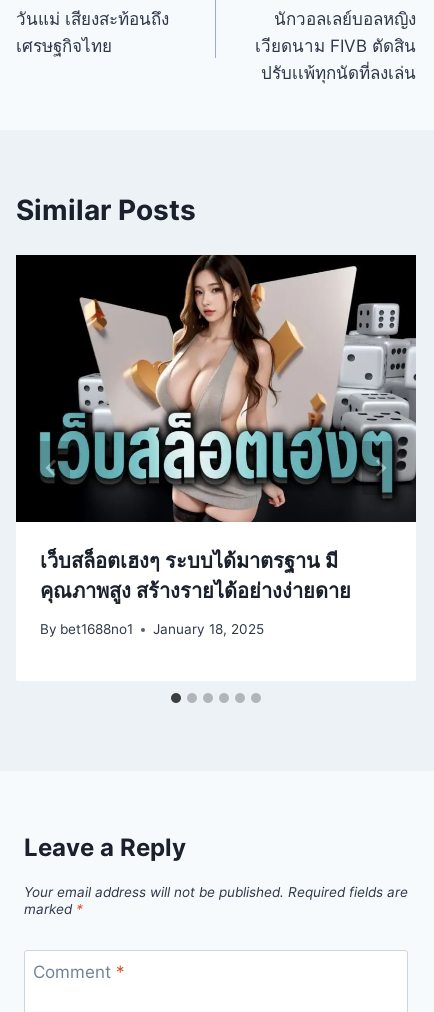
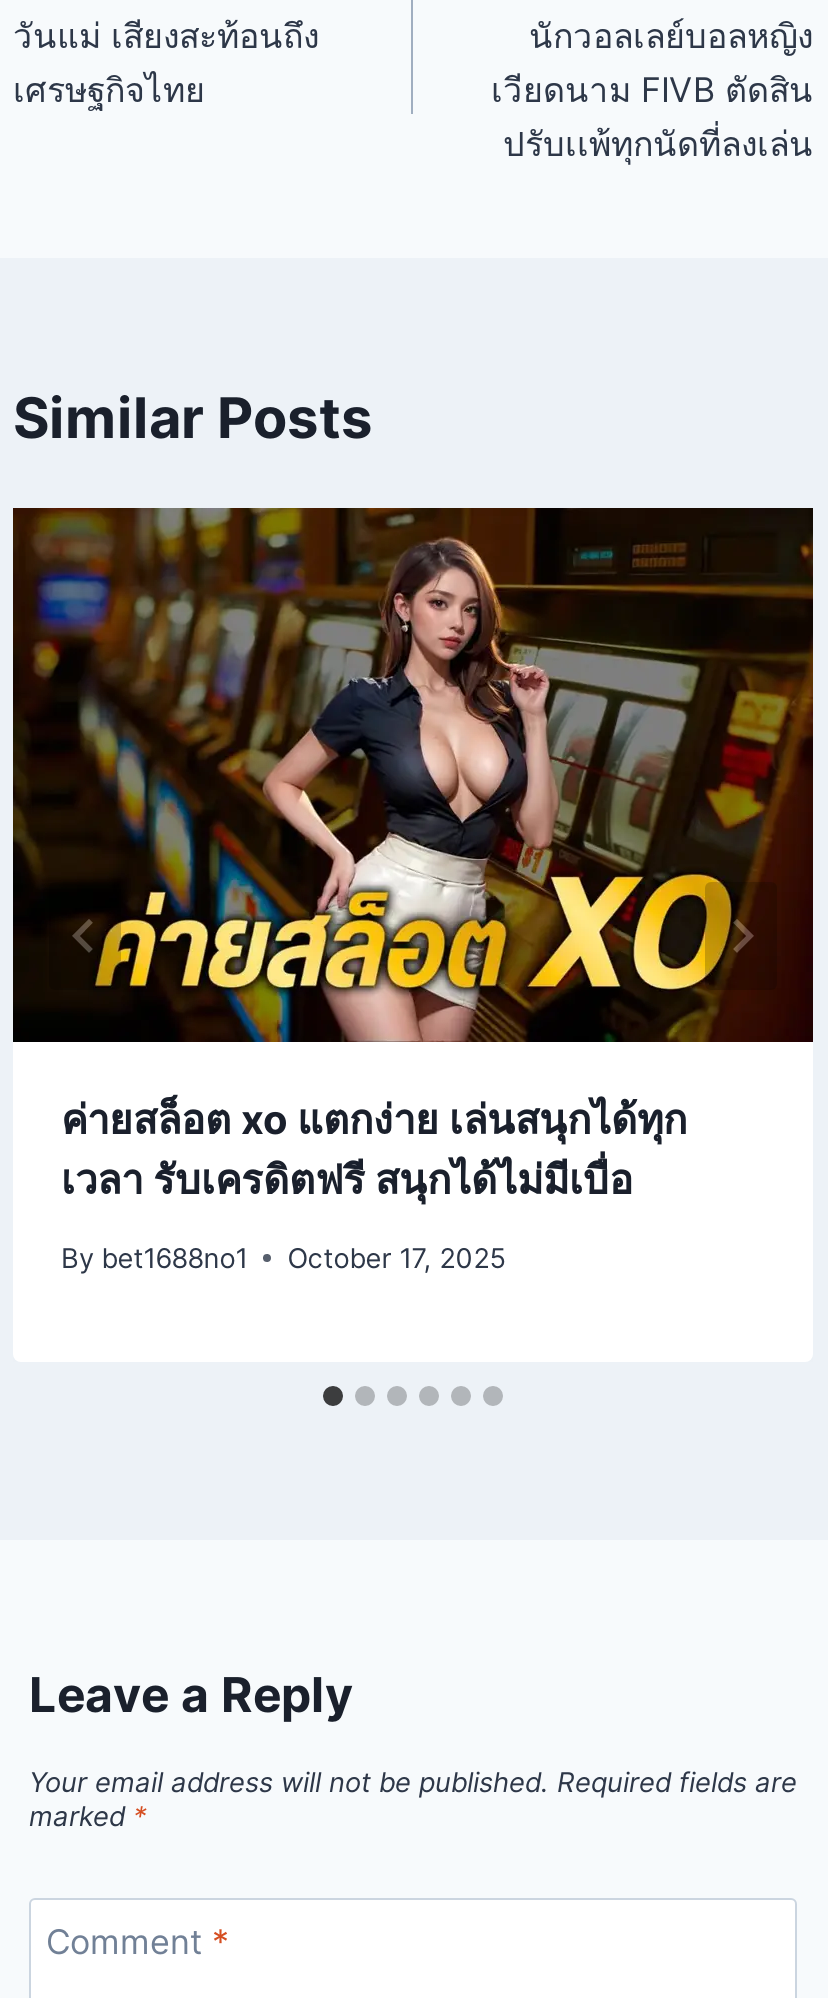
- [image]
- เว็บสล็อตเฮงๆ ระบบได้มาตรฐาน มี
- คุณภาพสูง สร้างรายได้อย่างง่ายดาย
+ [image]
+ ค่ายสล็อต xo แตกง่าย เล่นสนุกได้ทุก
+ เวลา รับเครดิตฟรี สนุกได้ไม่มีเบื่อ

- By bet1688no1 January 18, 2025
+ By bet1688no1 October 17, 2025
